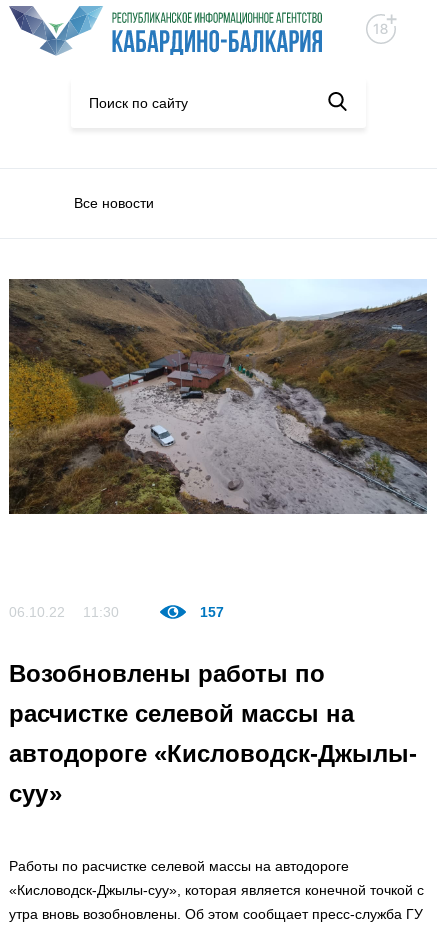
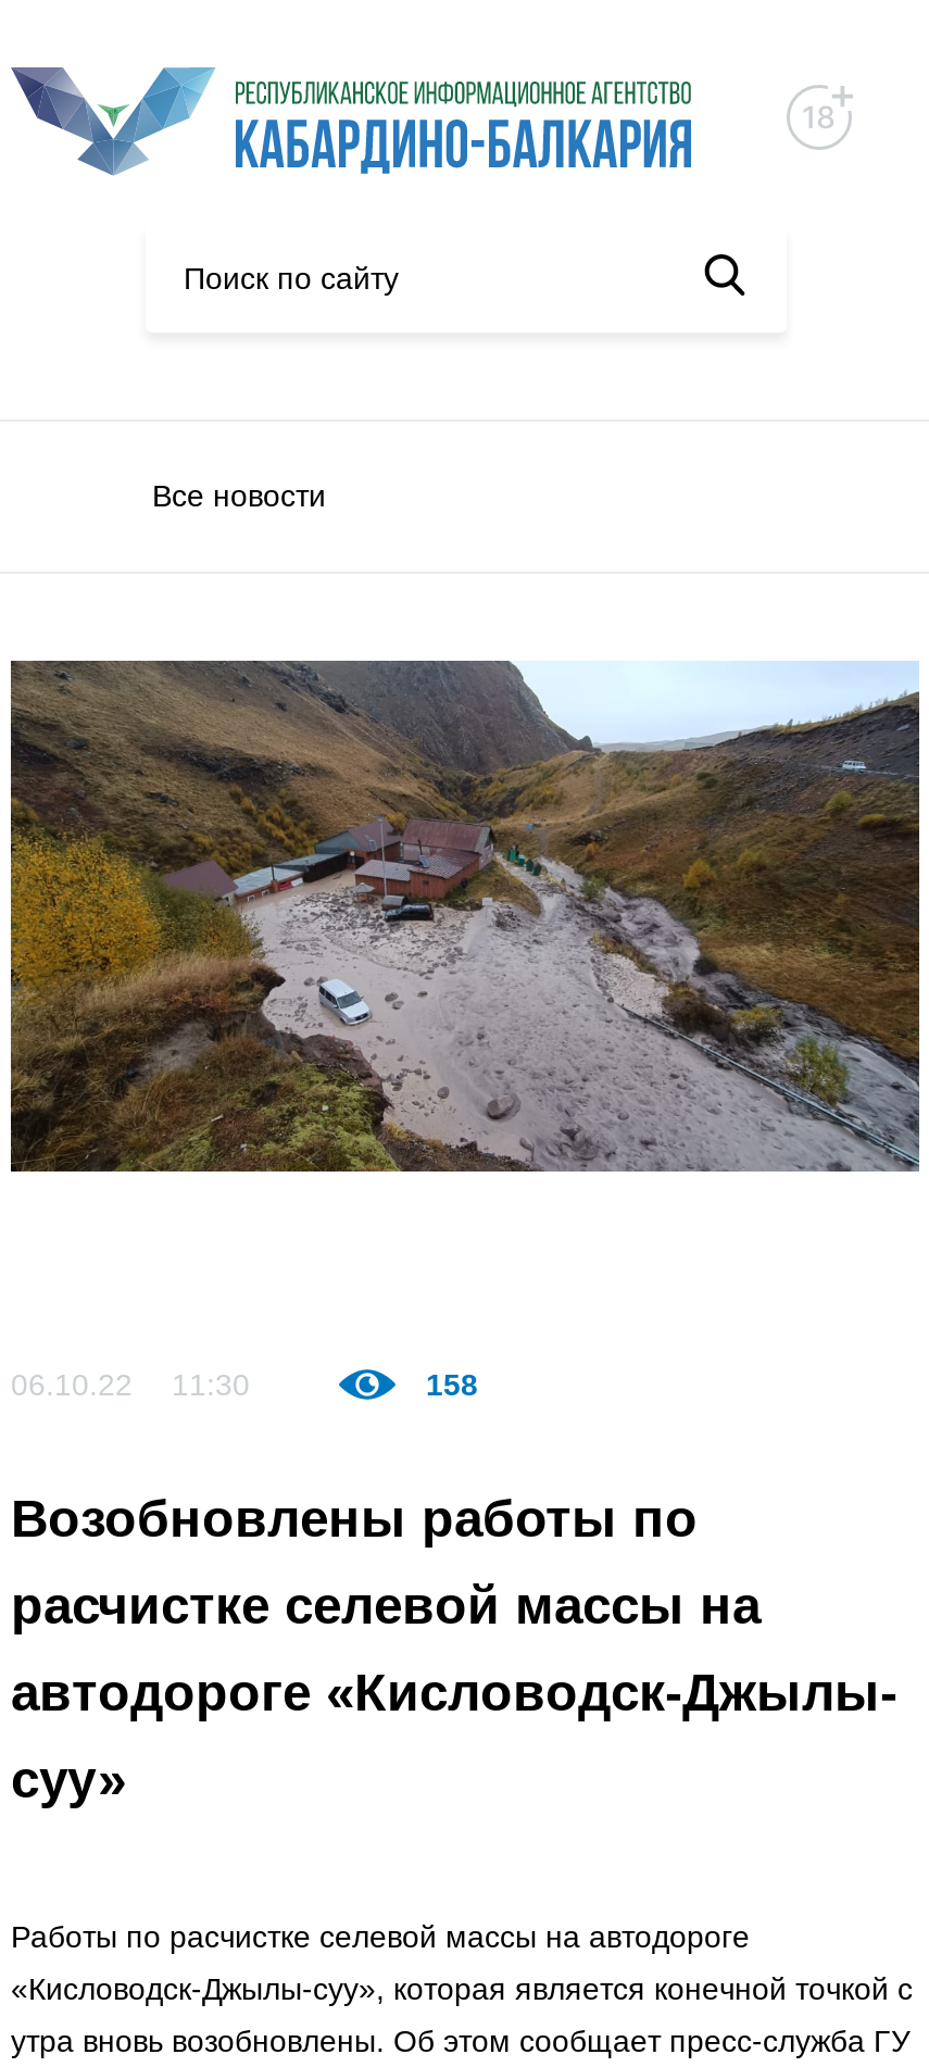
- 157
+ 158
